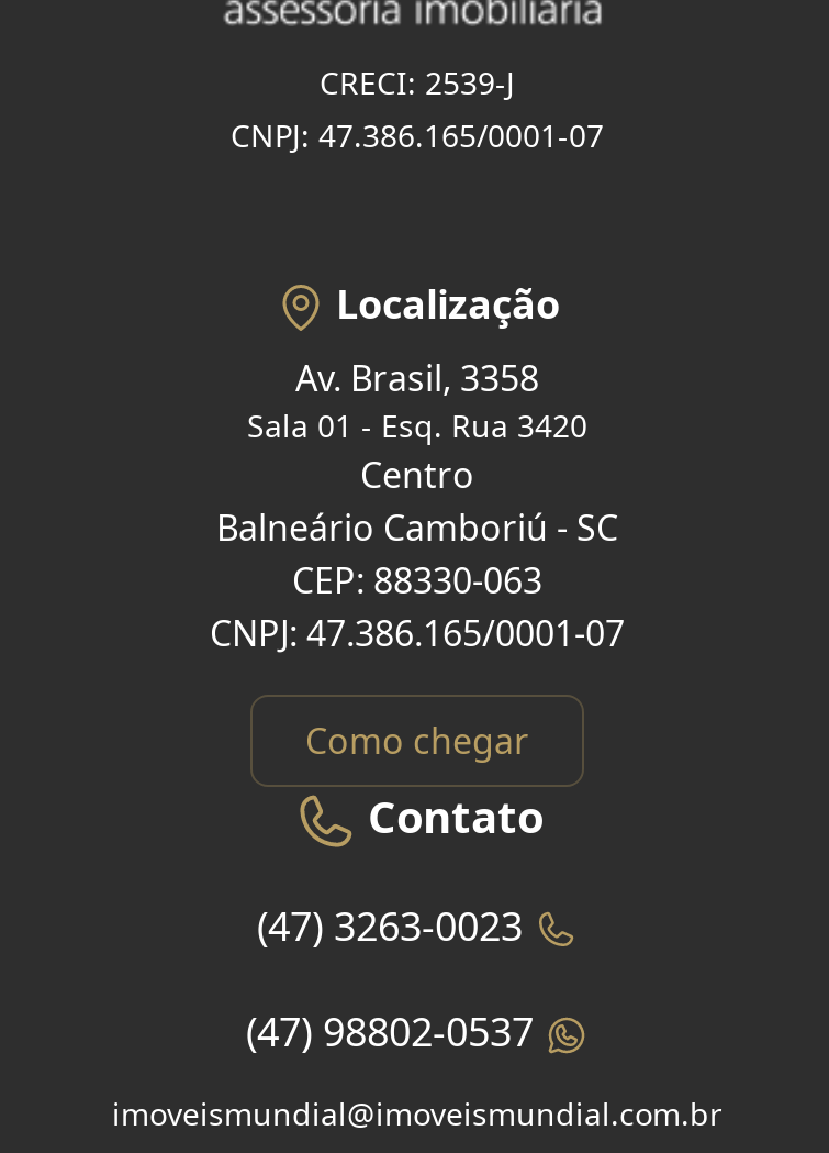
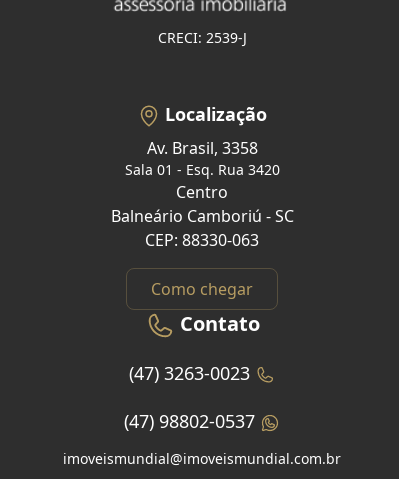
- CNPJ: 47.386.165/0001-07

- CNPJ: 47.386.165/0001-07
